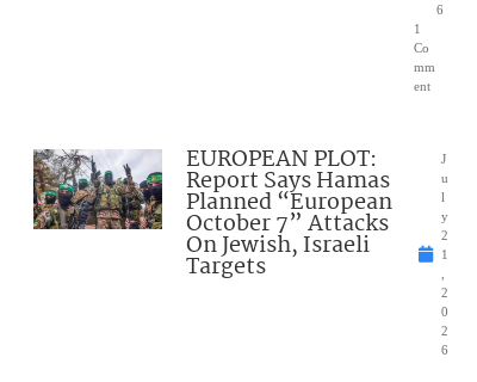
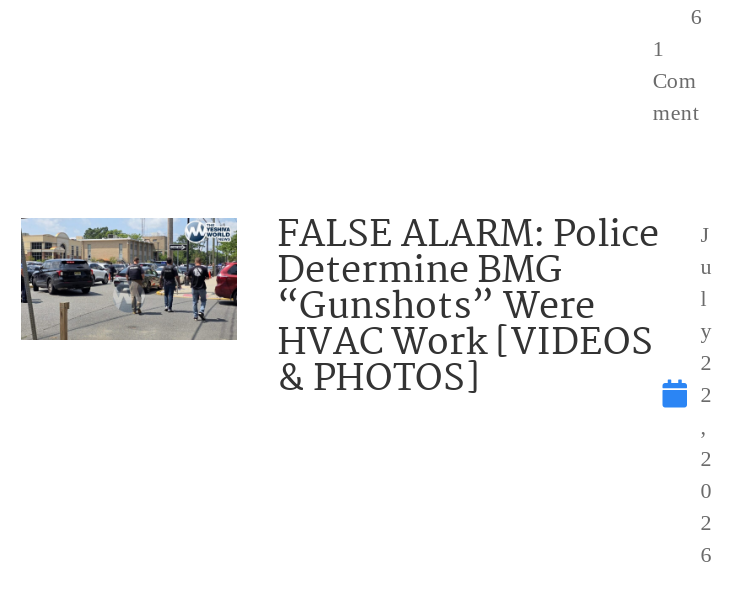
- [image]
- EUROPEAN PLOT:
- Report Says Hamas
- Planned “European
- October 7” Attacks
- On Jewish, Israeli
- Targets
+ [image]
+ FALSE ALARM: Police
+ Determine BMG
+ “Gunshots” Were
+ HVAC Work [VIDEOS
+ & PHOTOS]

- 1
+ 2
